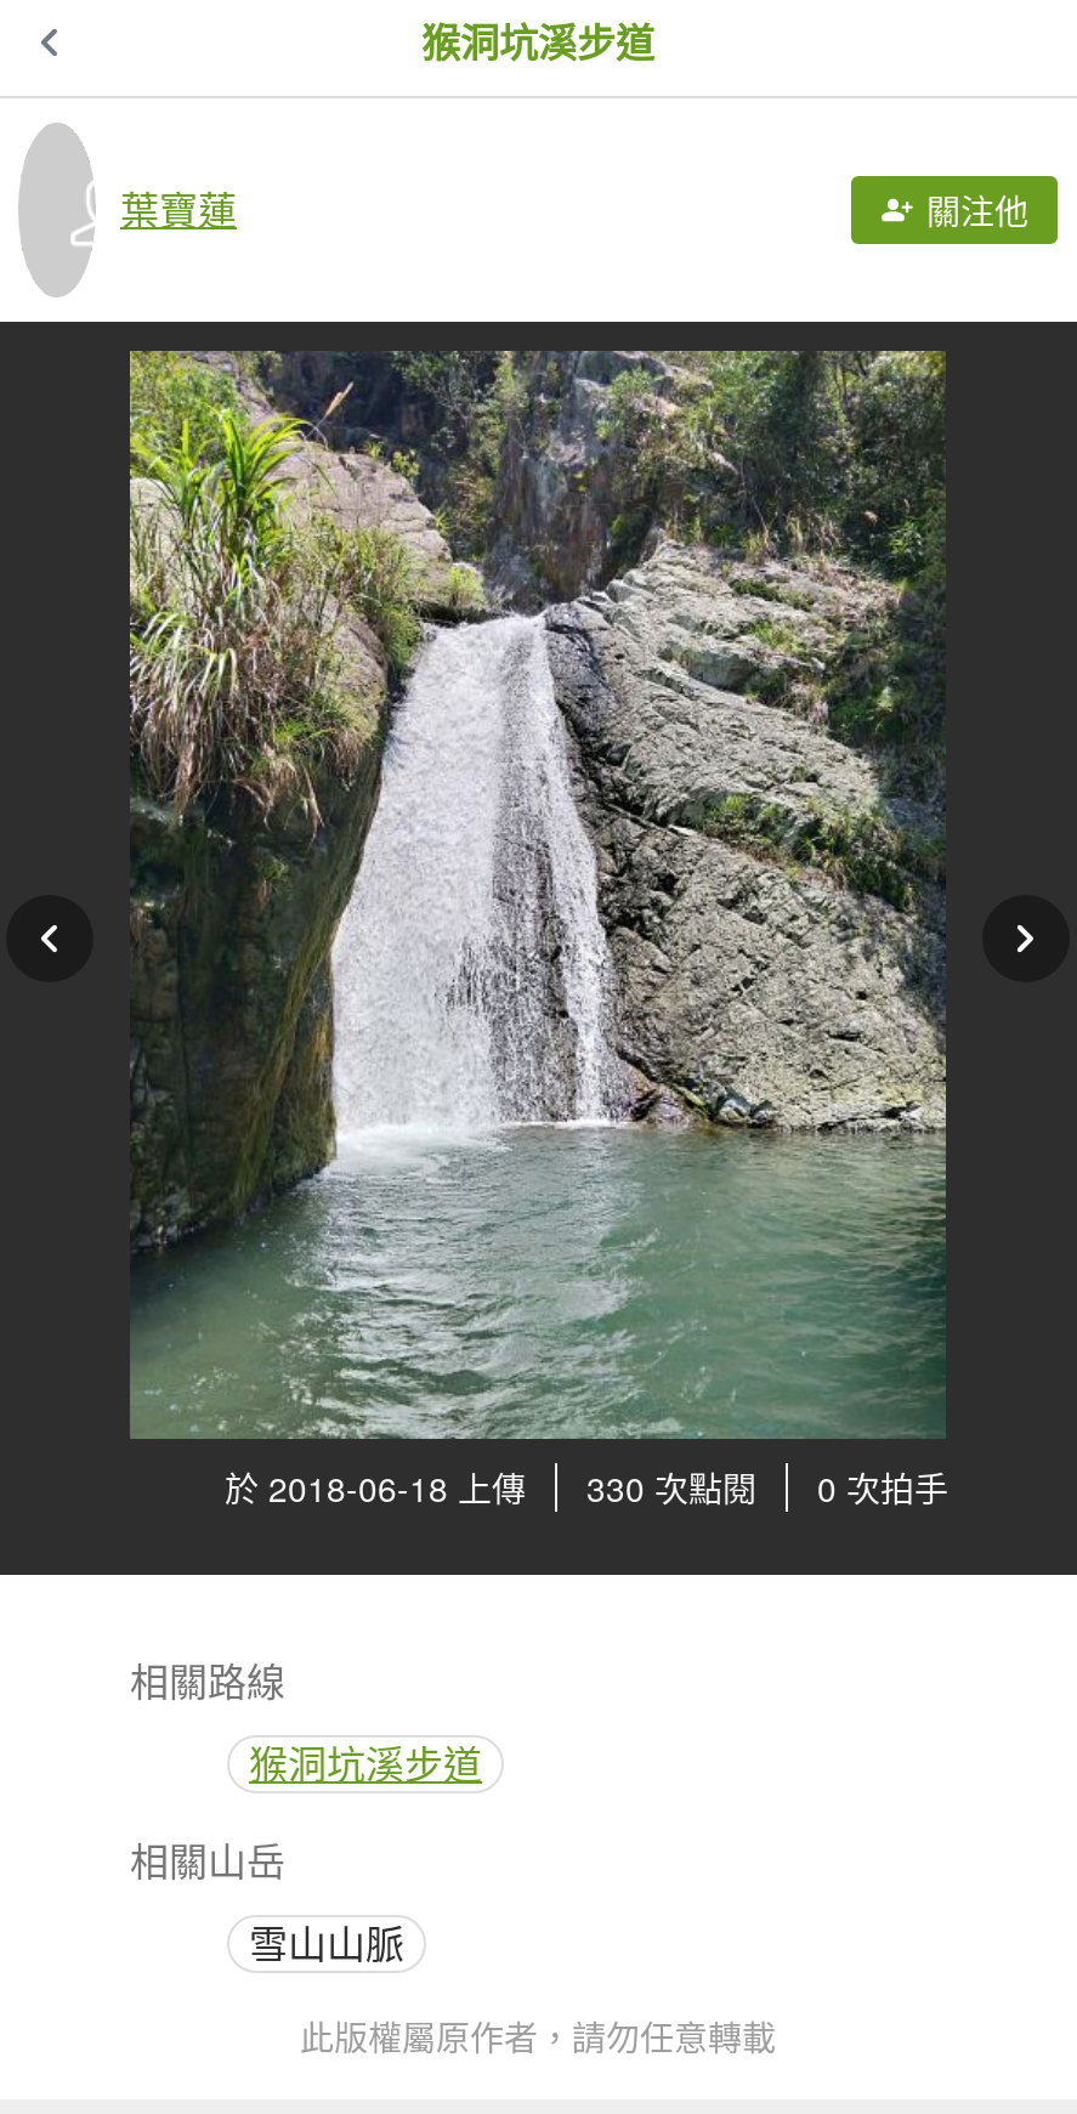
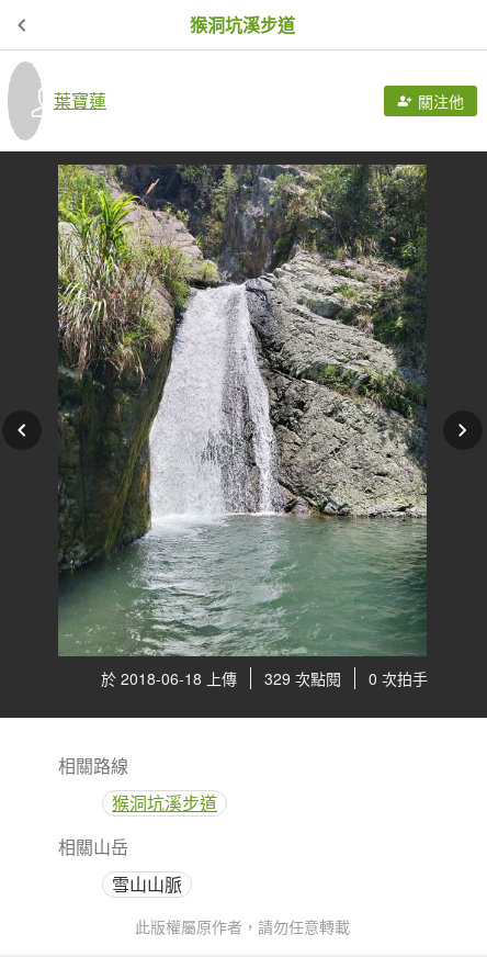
- 於 2018-06-18 上傳 330 次點閱 0 次拍手
+ 於 2018-06-18 上傳 329 次點閱 0 次拍手
